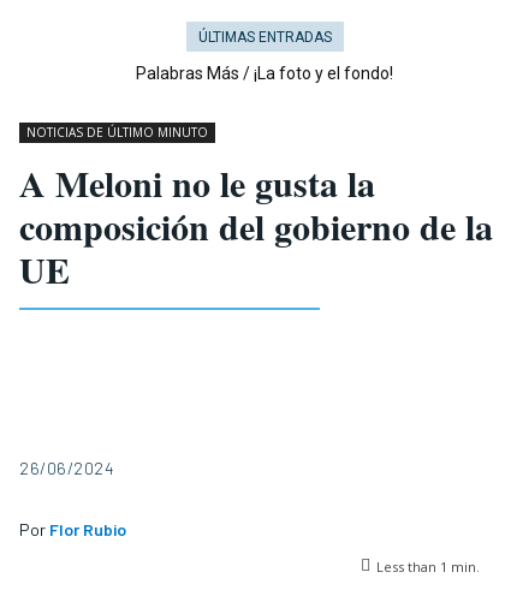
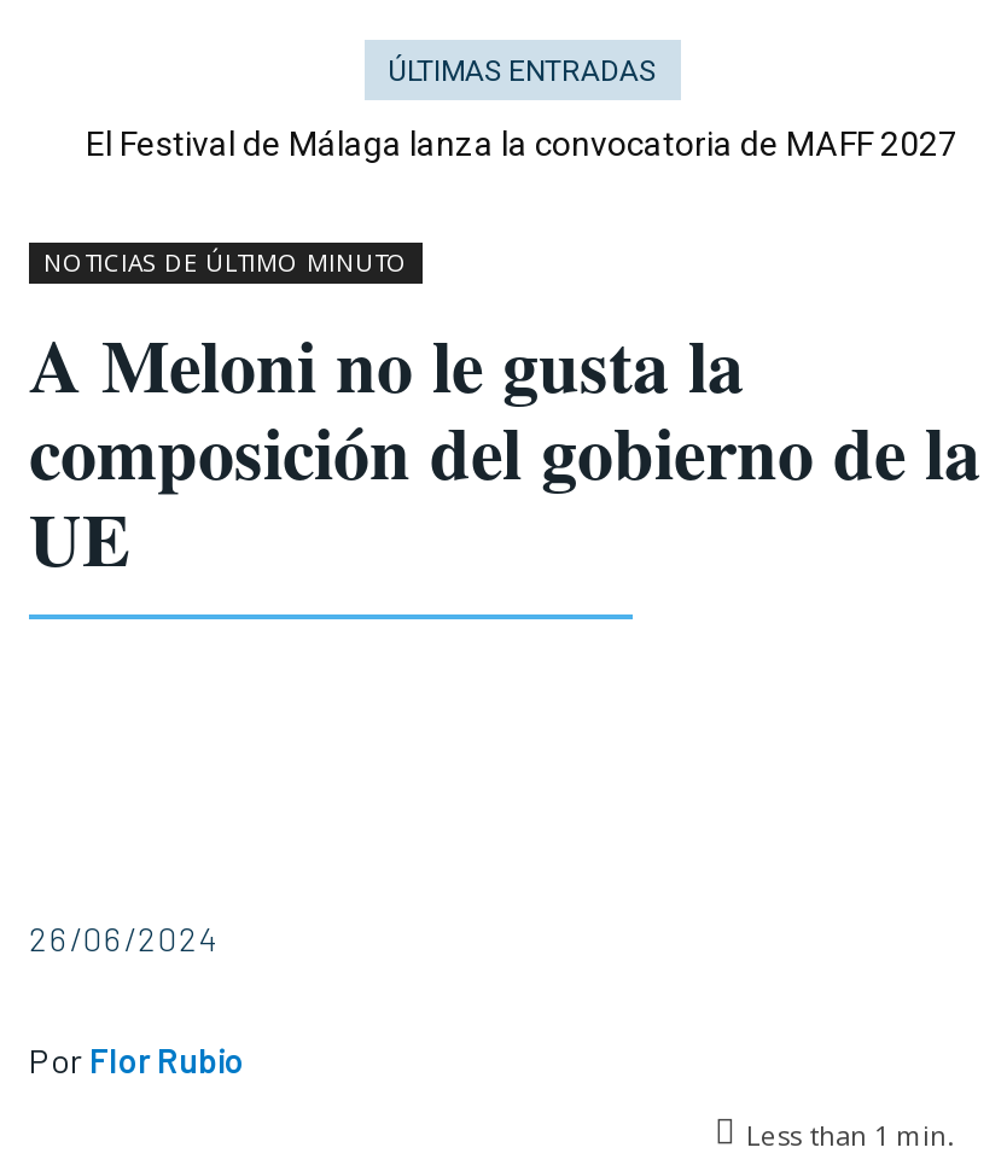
- Palabras Más / ¡La foto y el fondo!
+ El Festival de Málaga lanza la convocatoria de MAFF 2027
